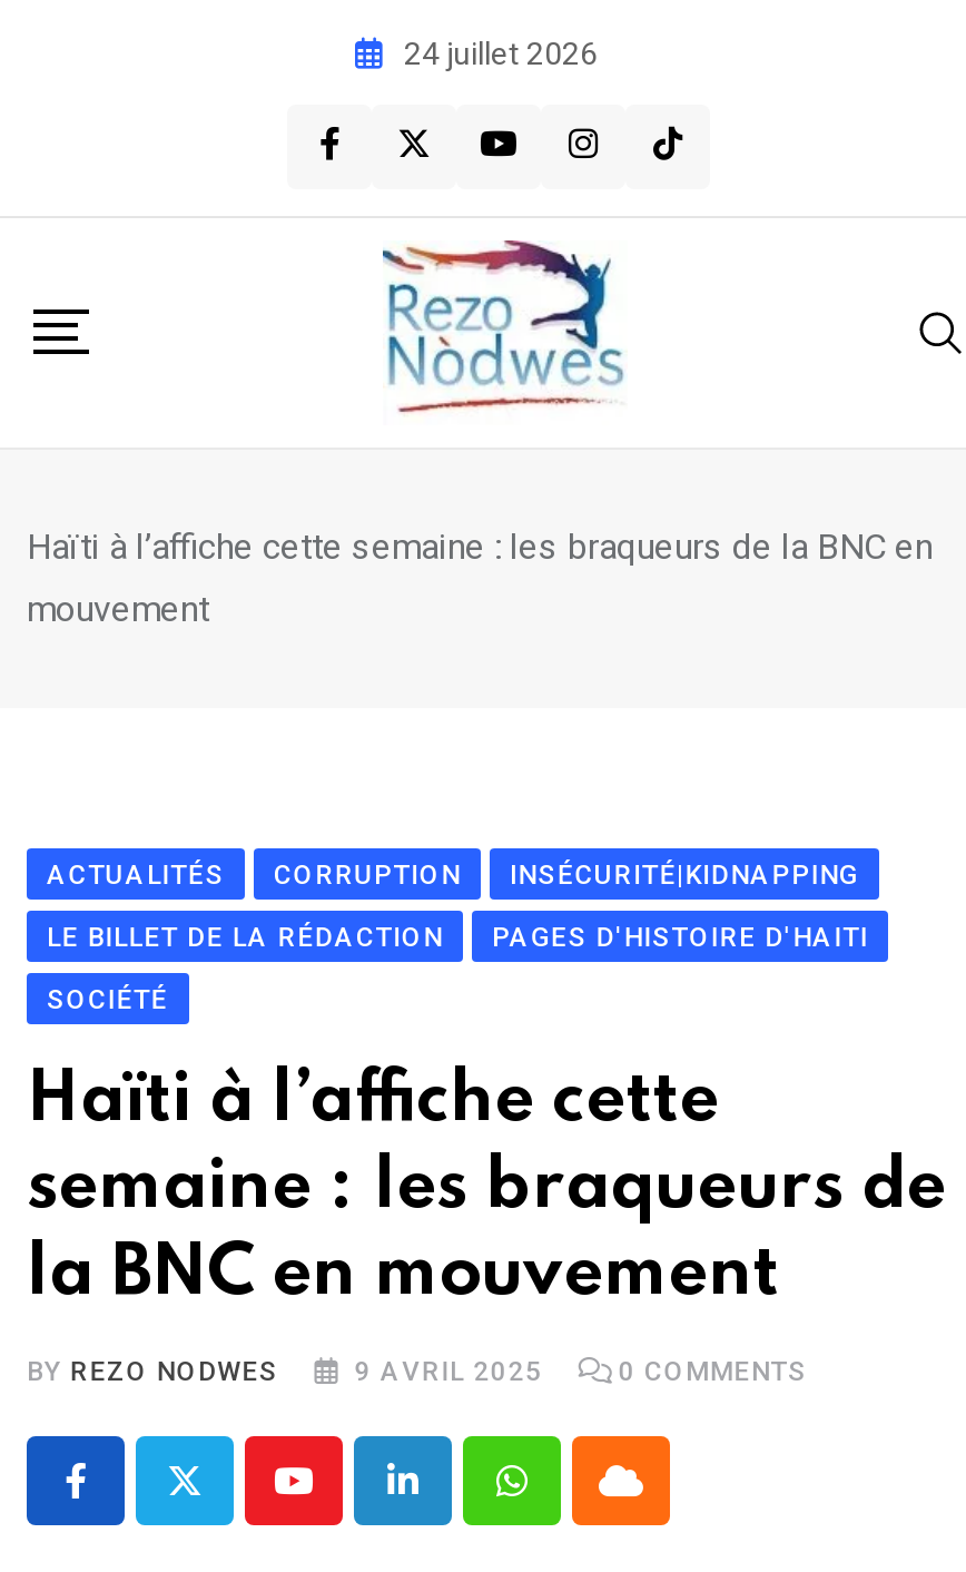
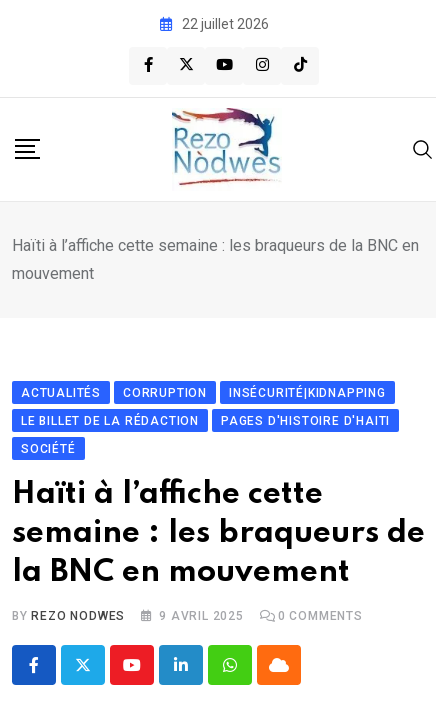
- 24 juillet 2026
+ 22 juillet 2026
